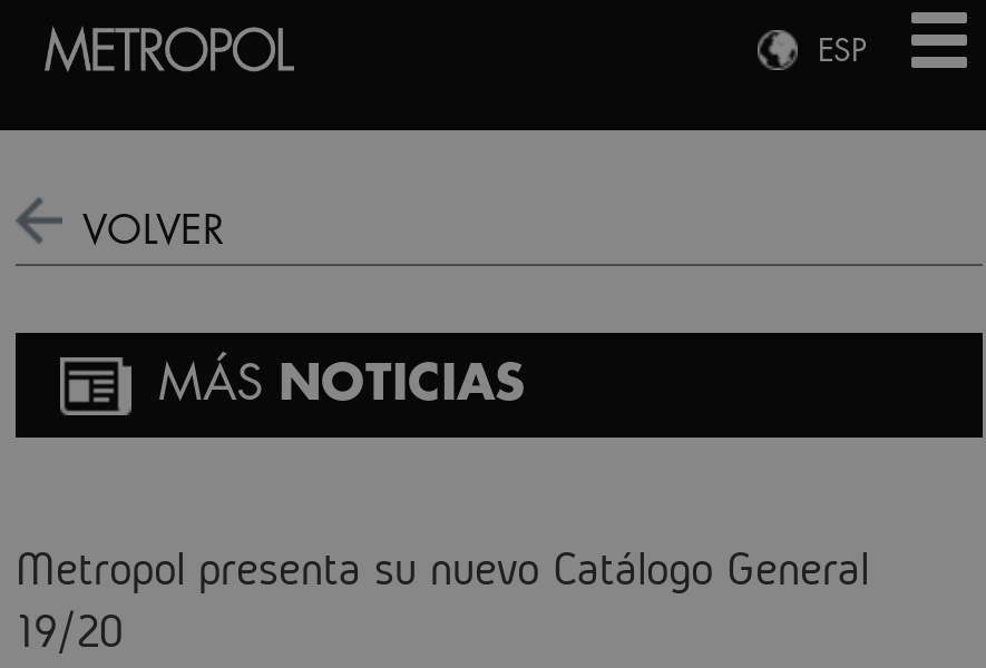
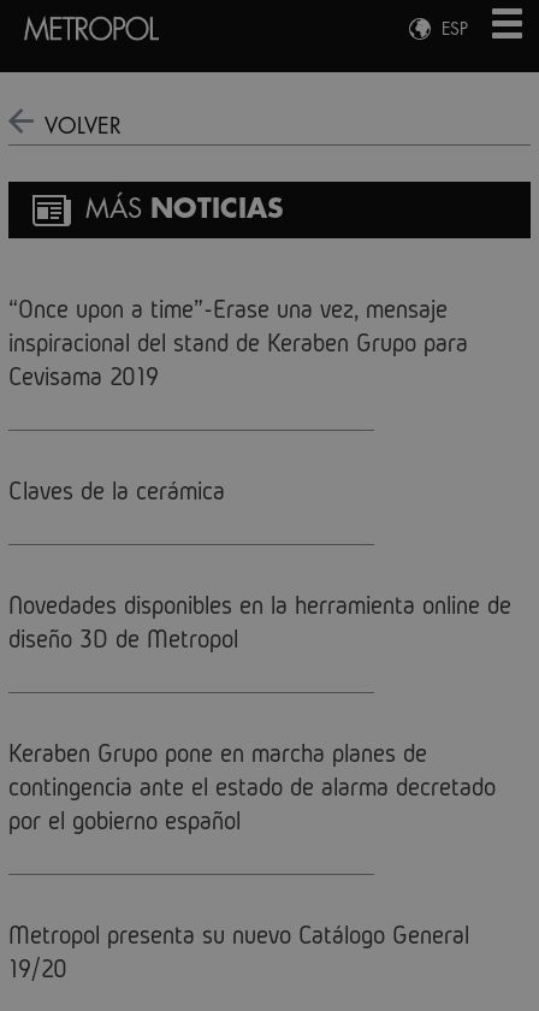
+ “Once upon a time”-Erase una vez, mensaje
+ inspiracional del stand de Keraben Grupo para
+ Cevisama 2019

+ Claves de la cerámica

+ Novedades disponibles en la herramienta online de
+ diseño 3D de Metropol

+ Keraben Grupo pone en marcha planes de
+ contingencia ante el estado de alarma decretado
+ por el gobierno español
